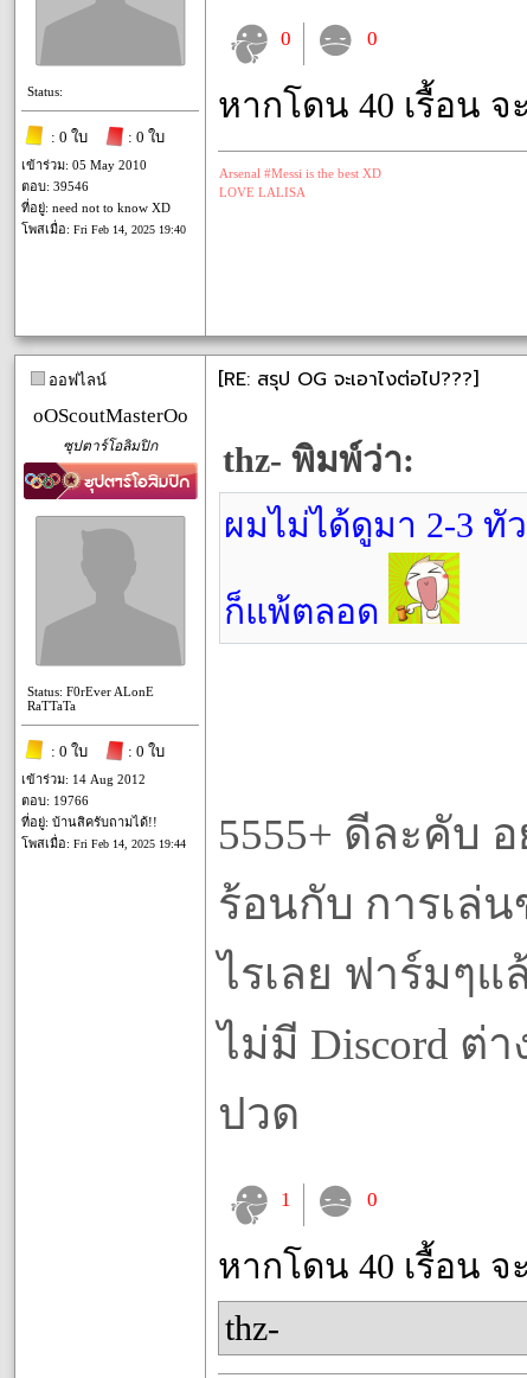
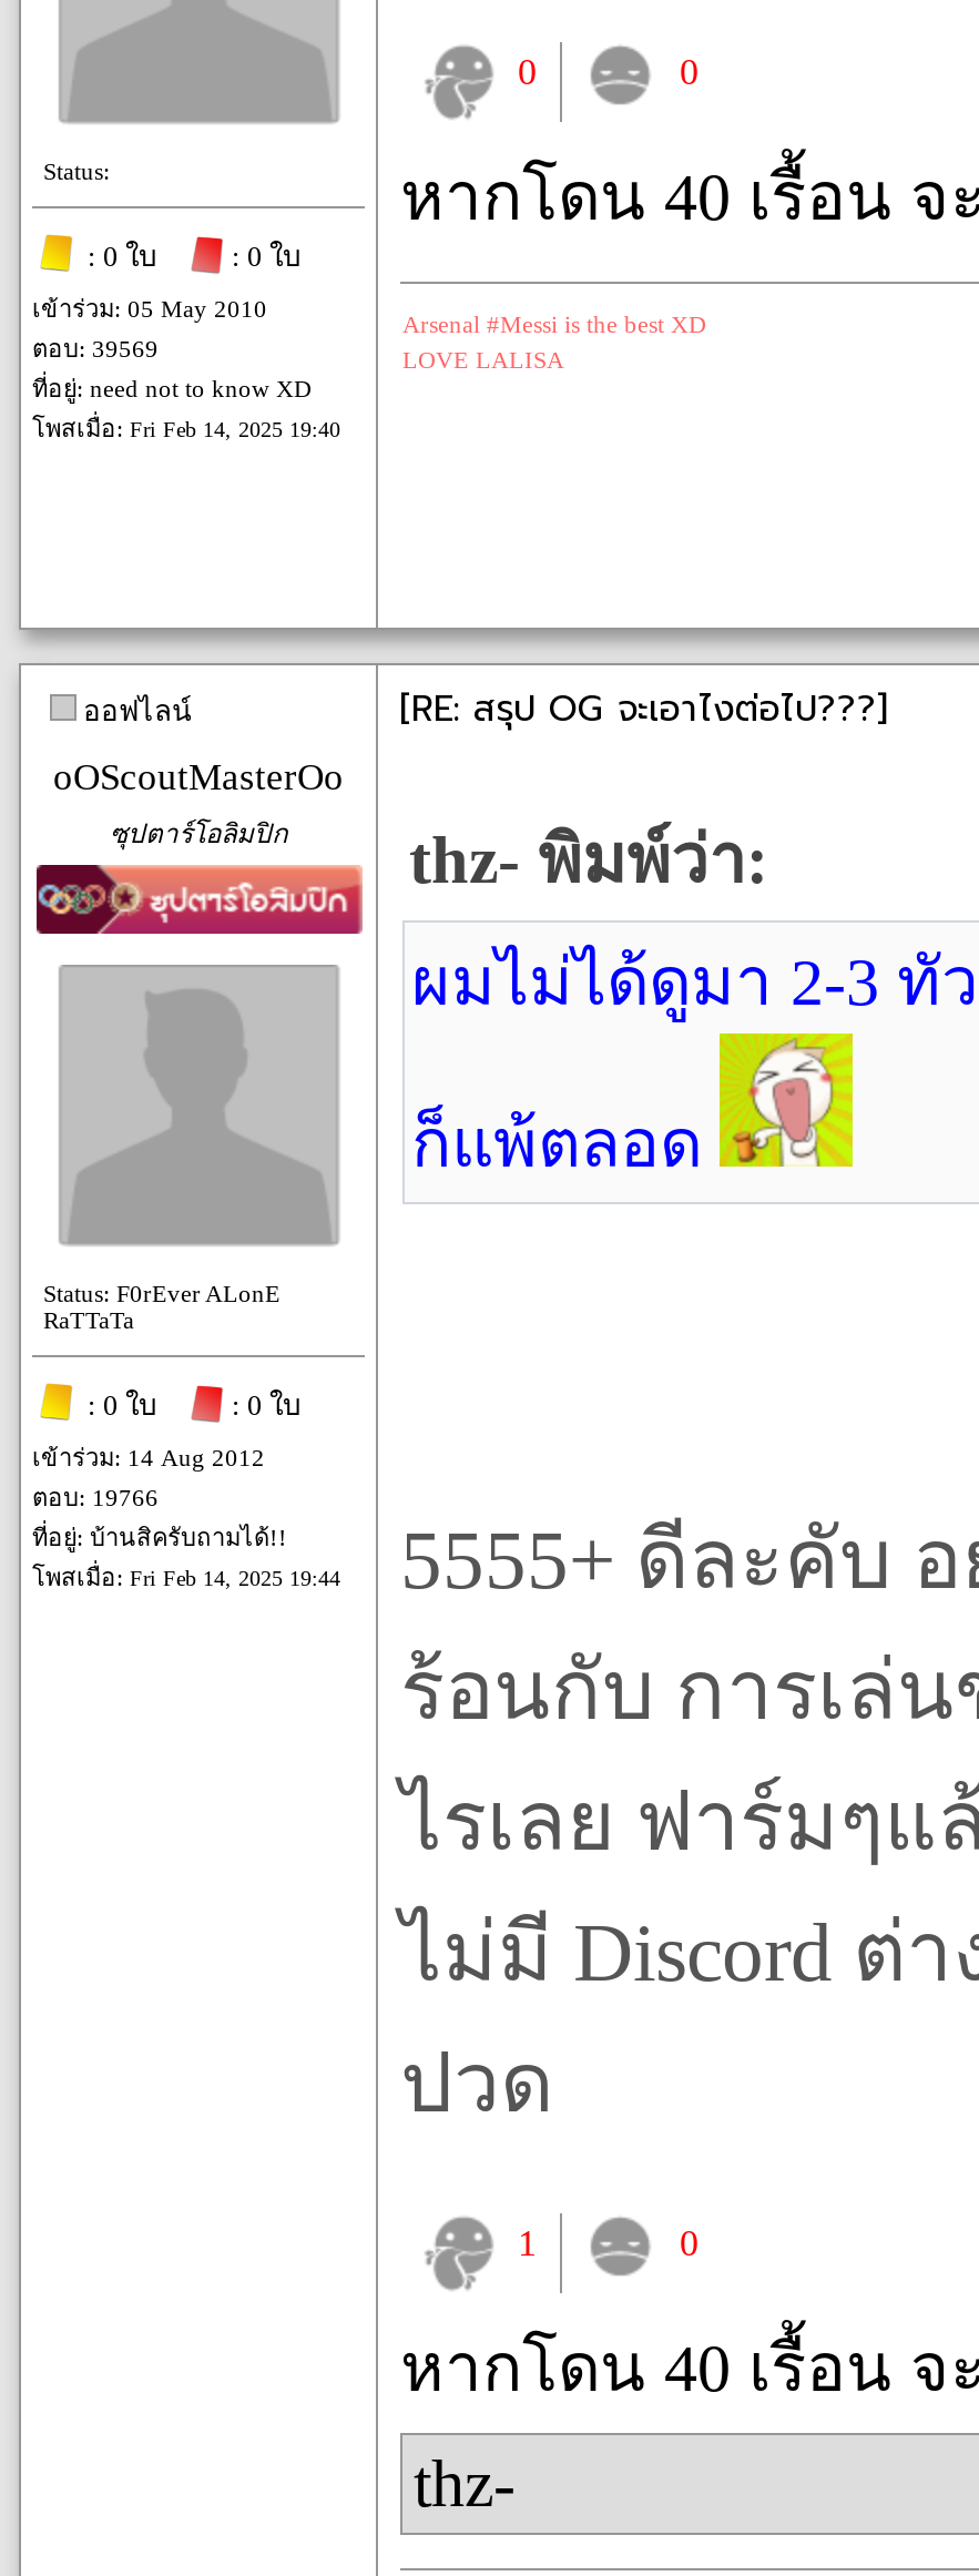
- ตอบ: 39546
+ ตอบ: 39569
